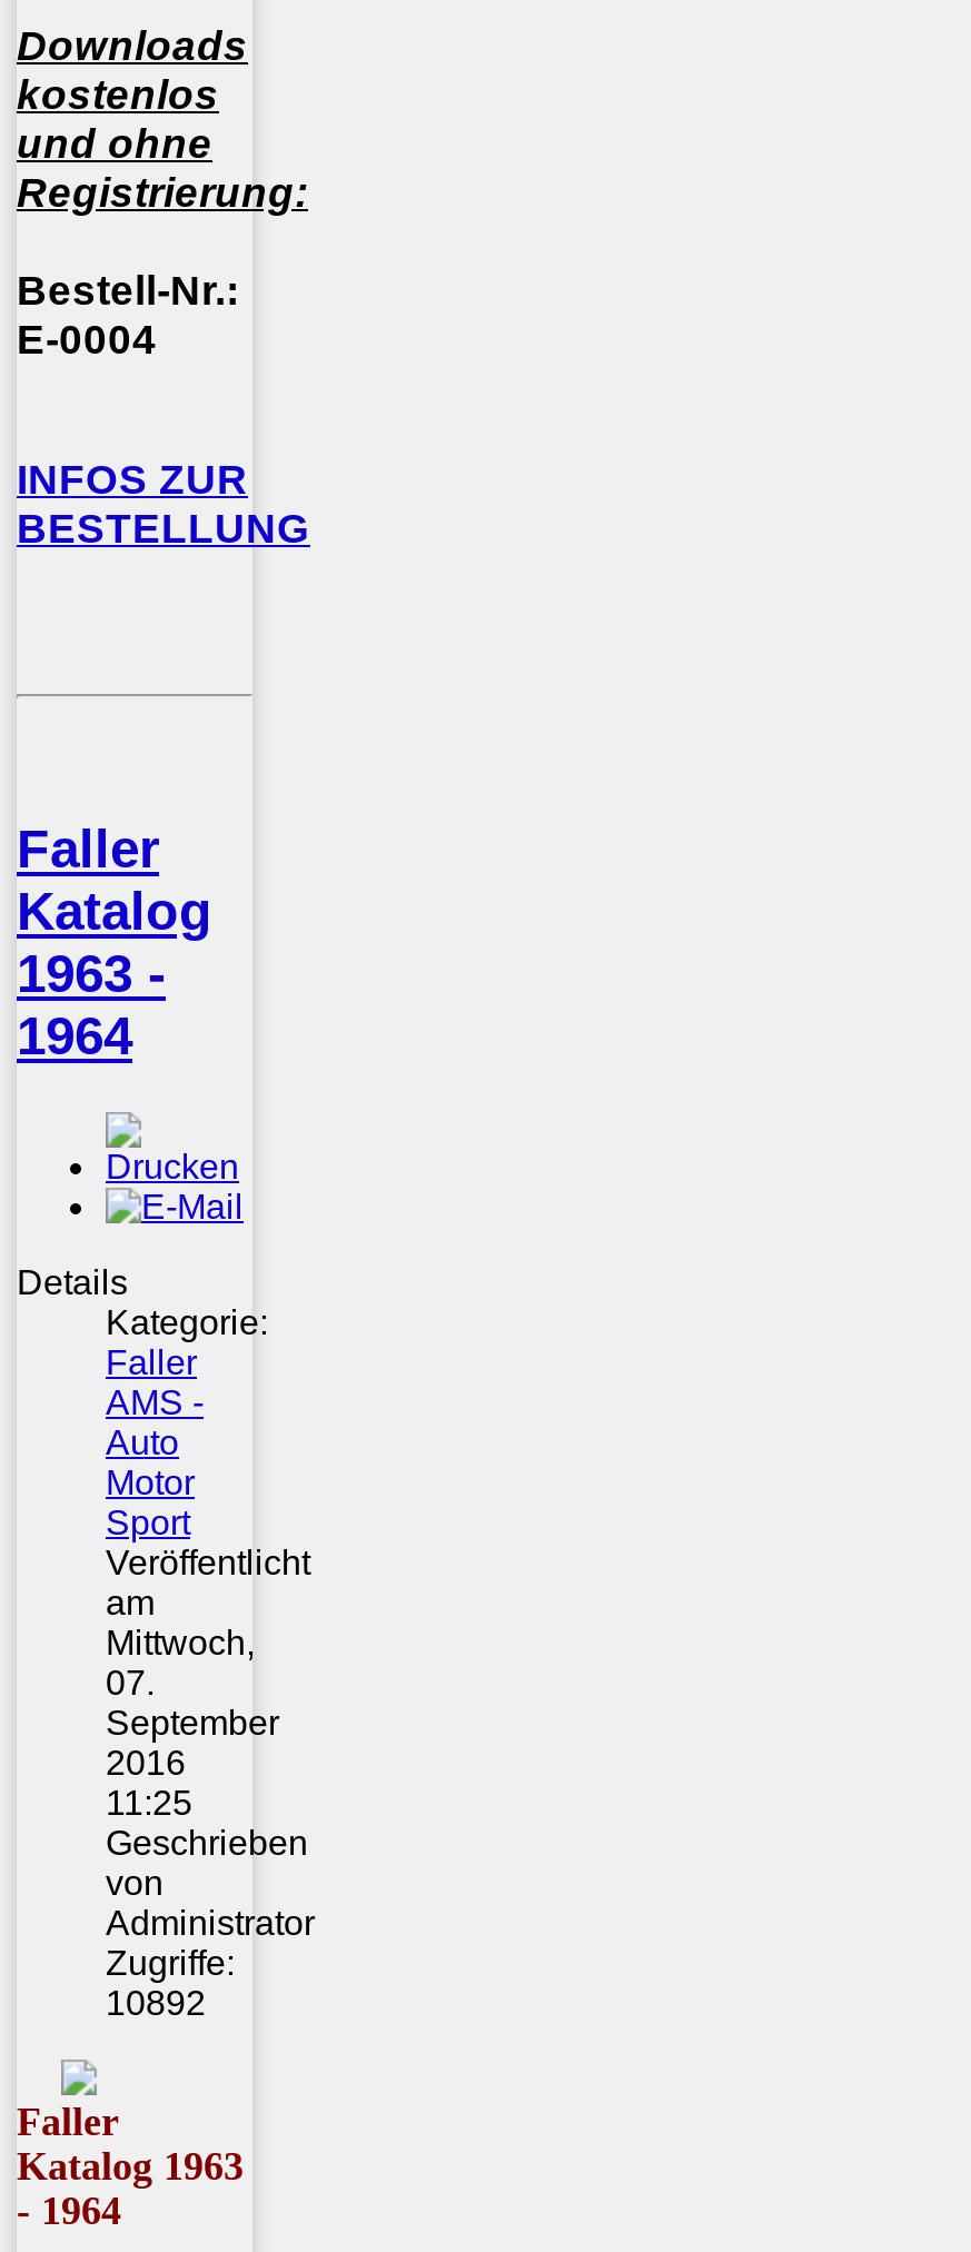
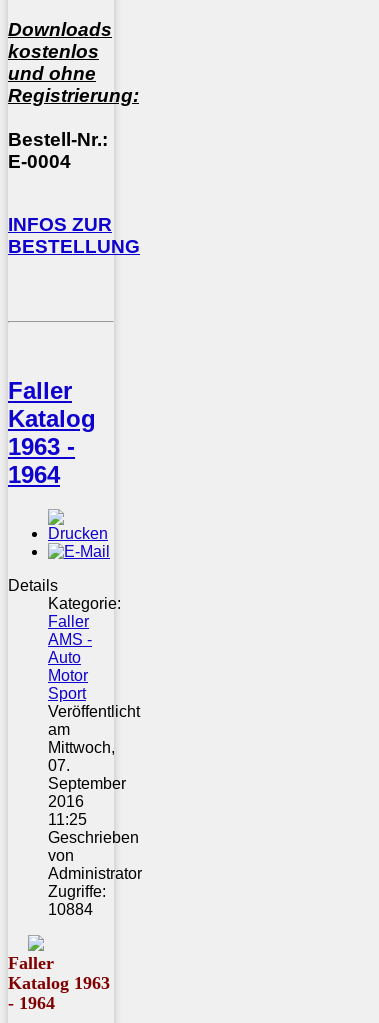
- 10892
+ 10884
